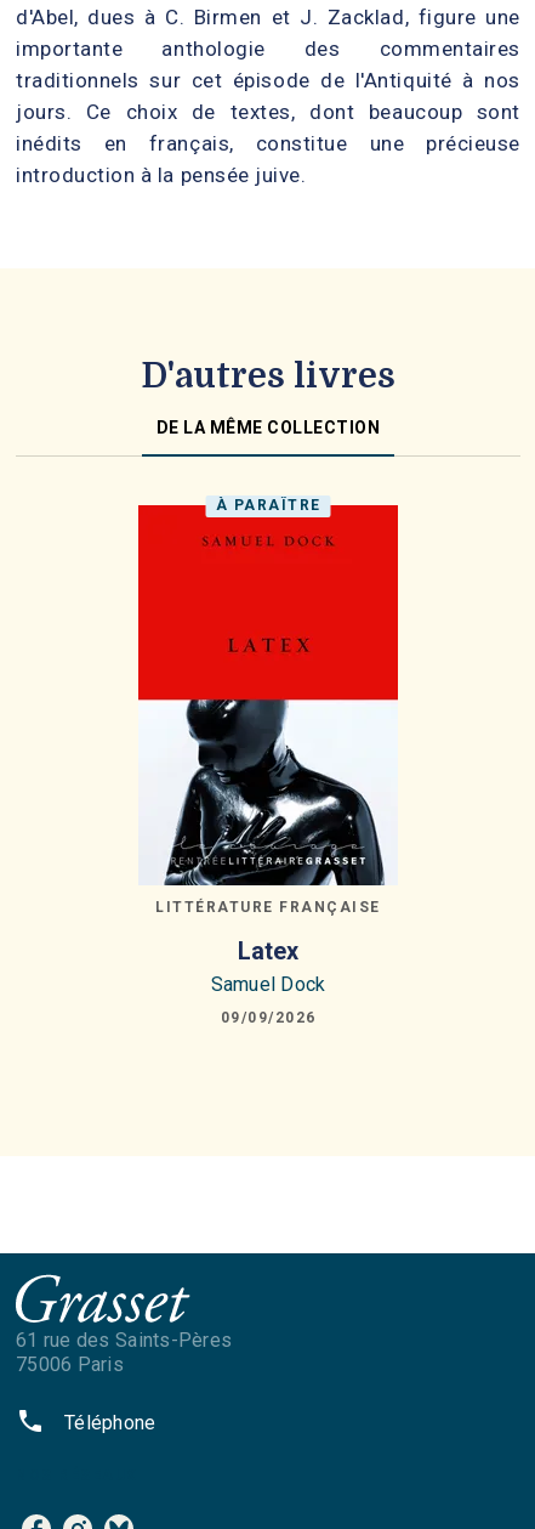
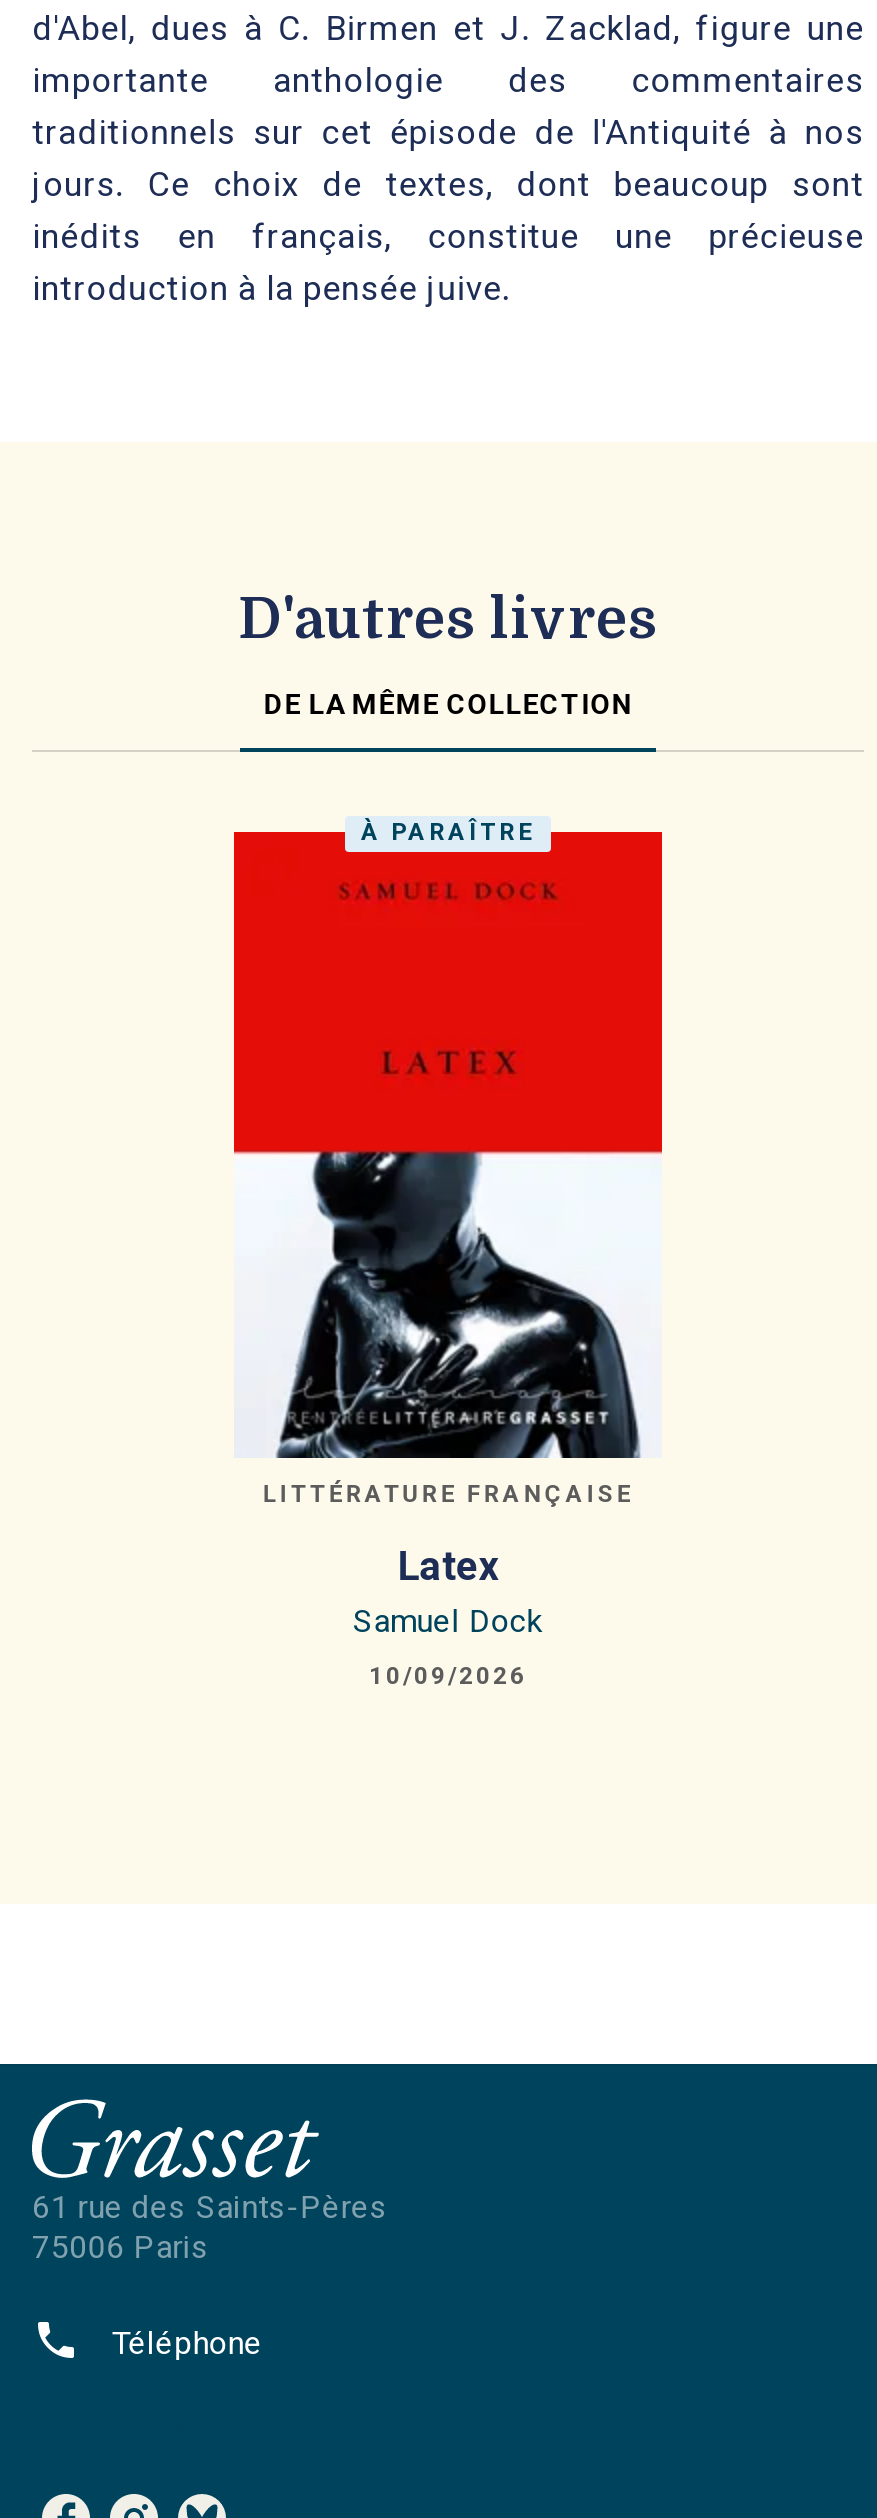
- 09/09/2026
+ 10/09/2026
